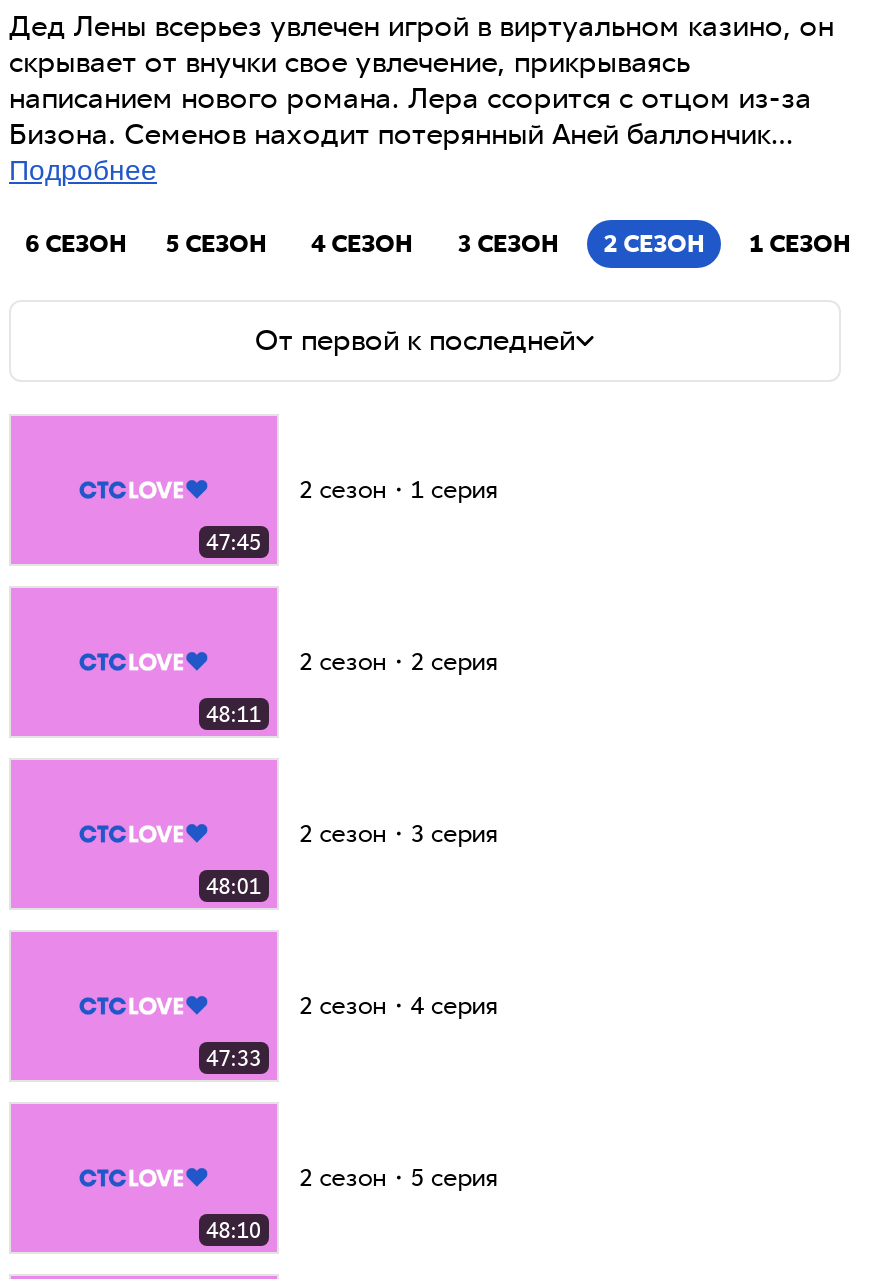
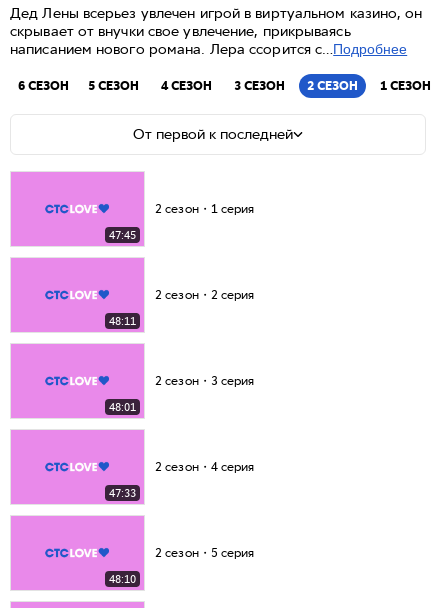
- написанием нового романа. Лера ссорится с отцом из-за
- Бизона. Семенов находит потерянный Аней баллончик…
- Подробнее
+ написанием нового романа. Лера ссорится с…Подробнее
